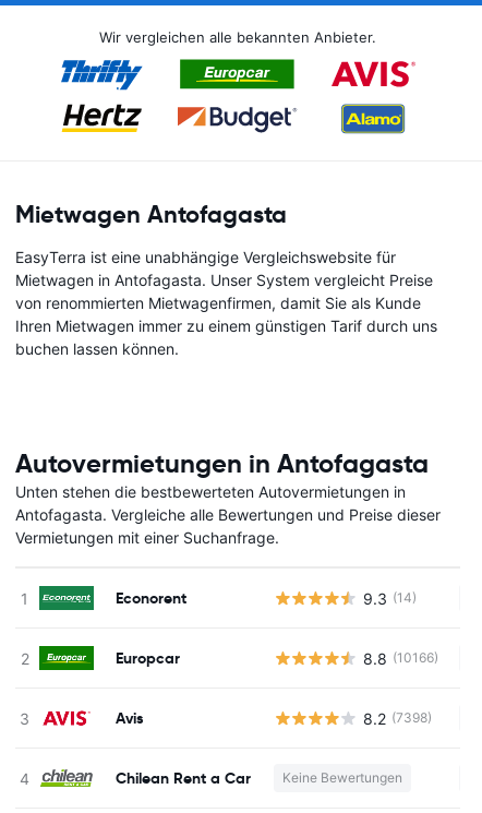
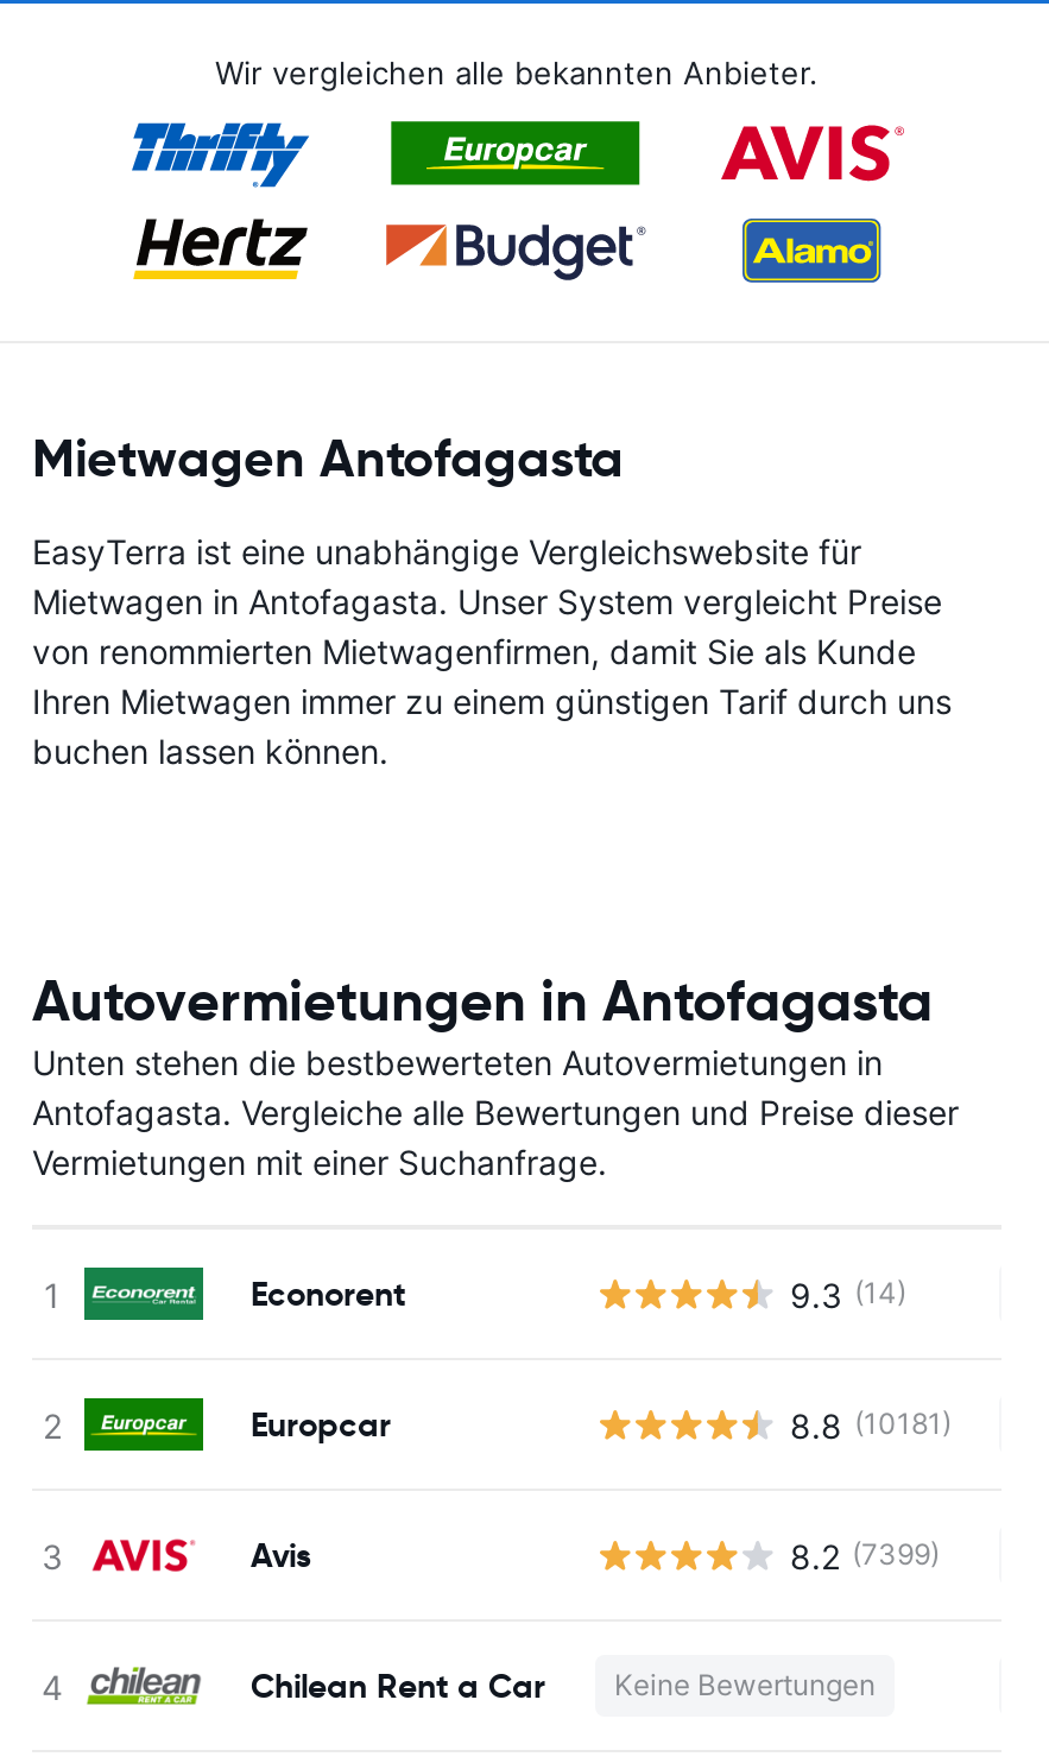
- 8.8 (10166)
+ 8.8 (10181)

- 8.2 (7398)
+ 8.2 (7399)
